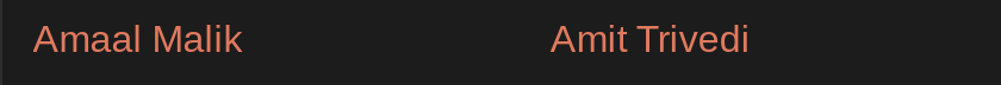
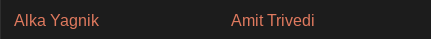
- Amaal Malik
+ Alka Yagnik
